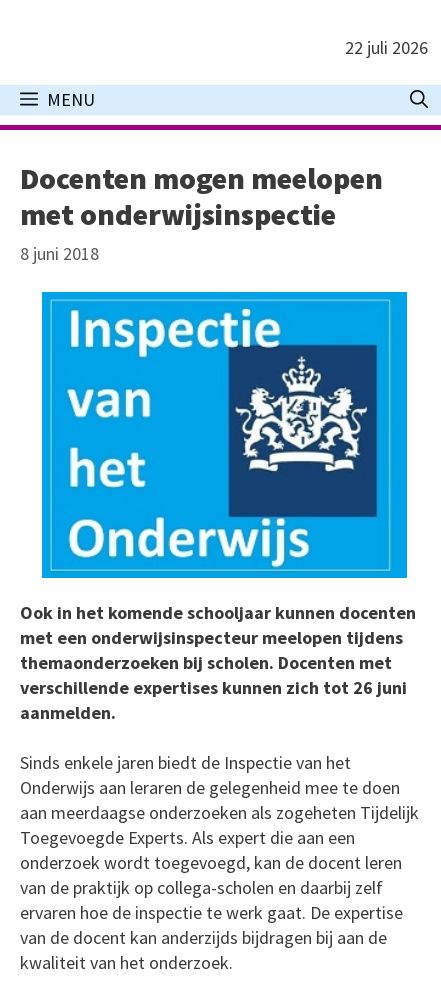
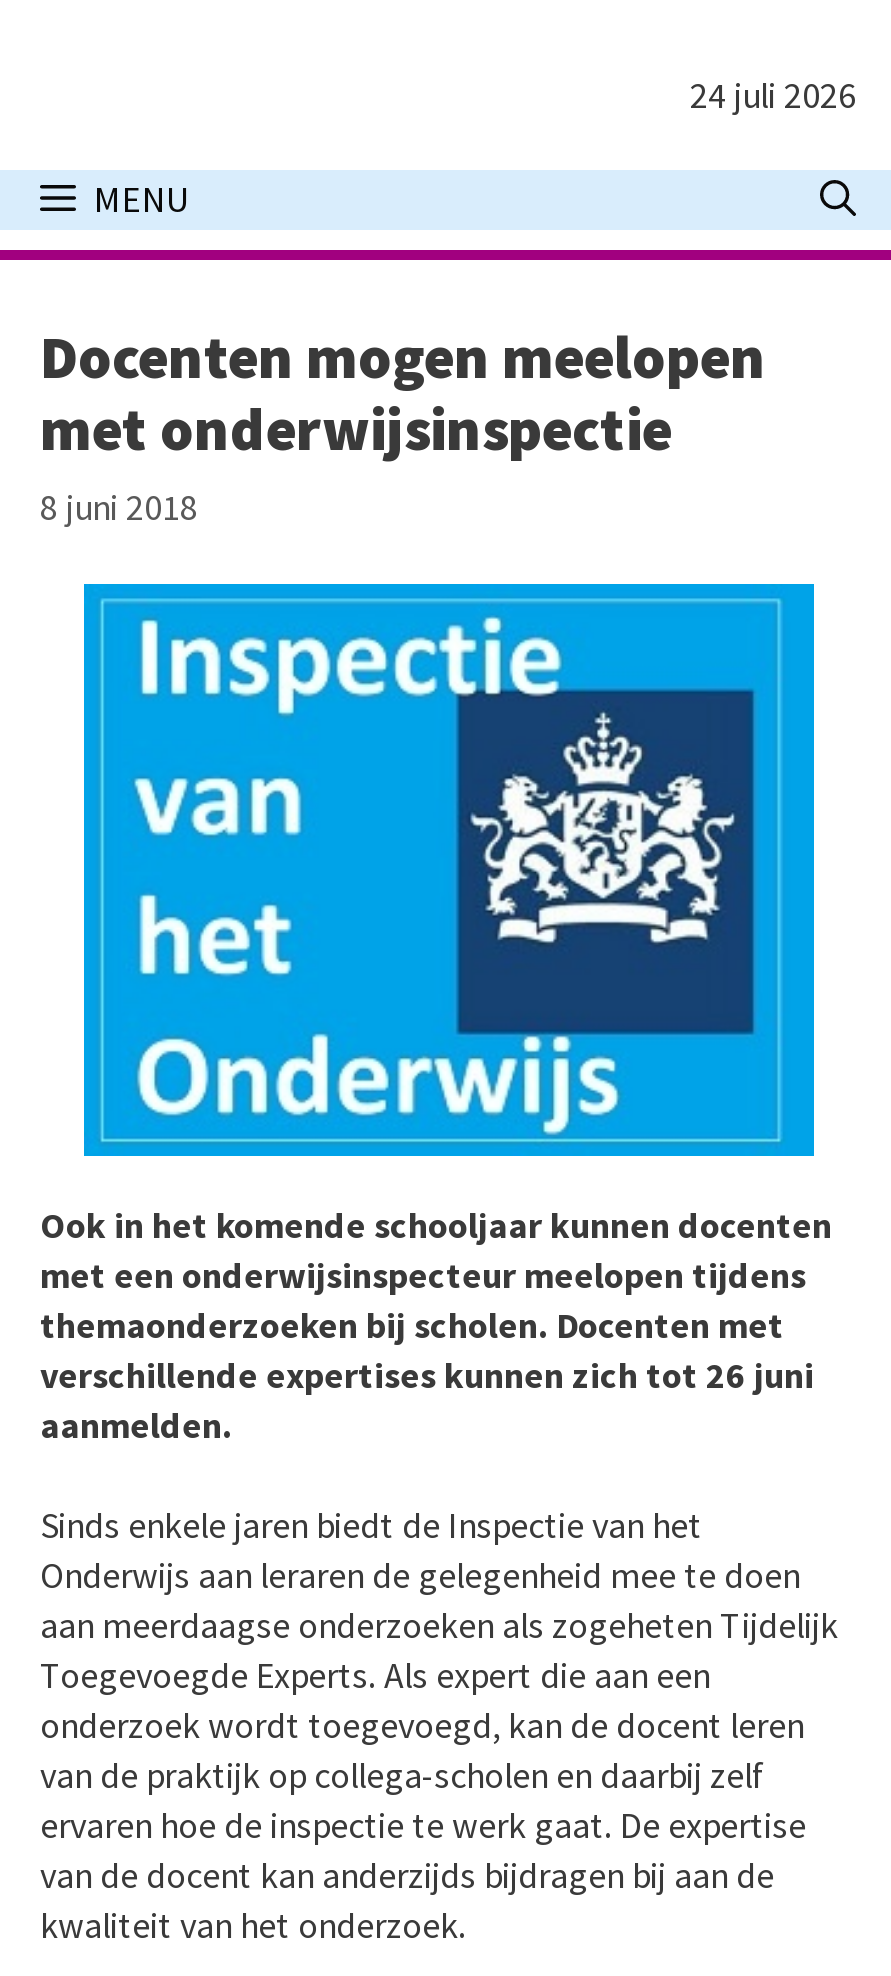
- 22 juli 2026
+ 24 juli 2026
